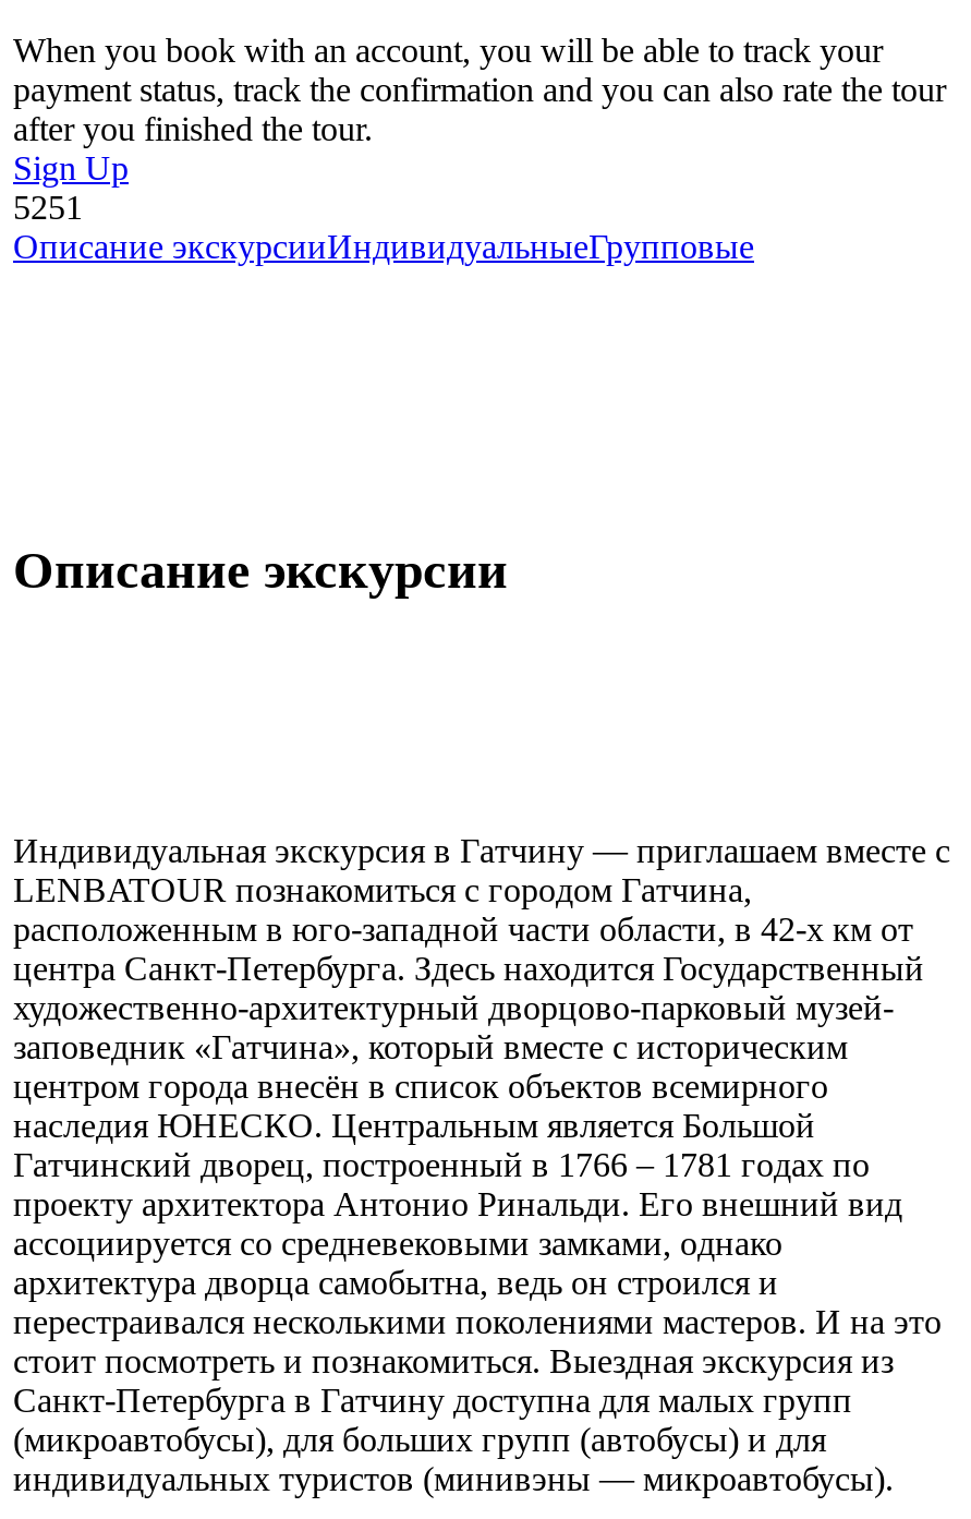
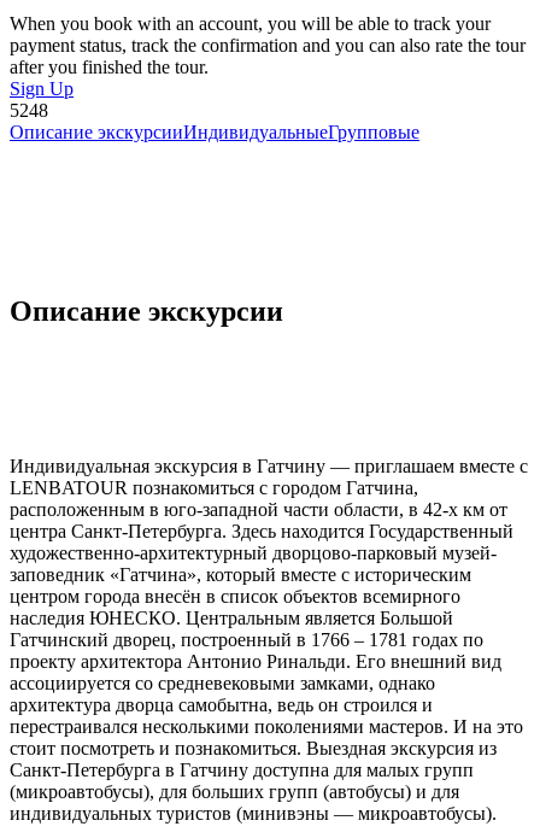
- 5251
+ 5248
